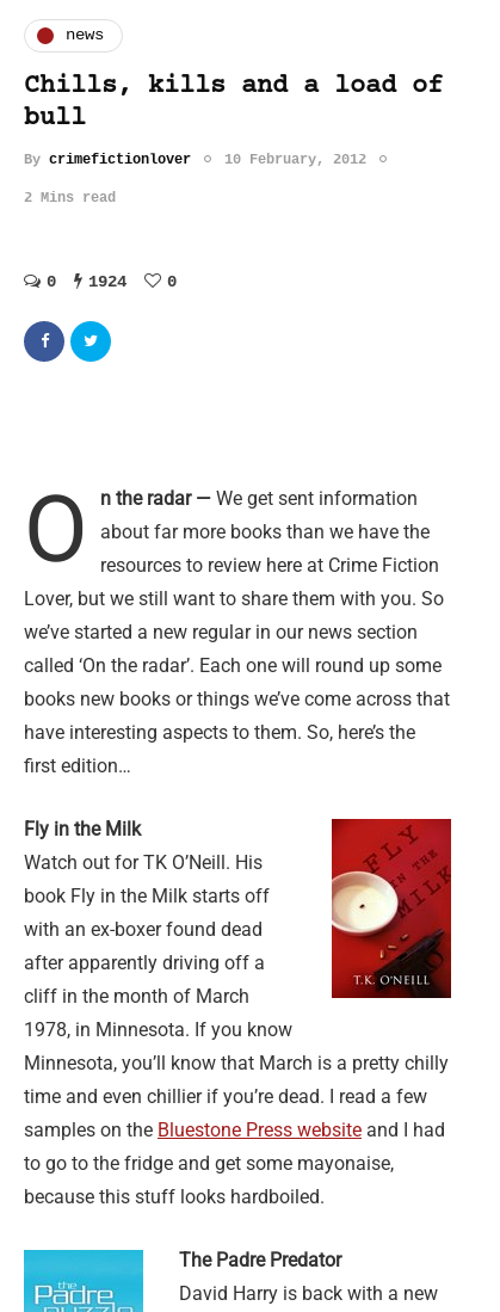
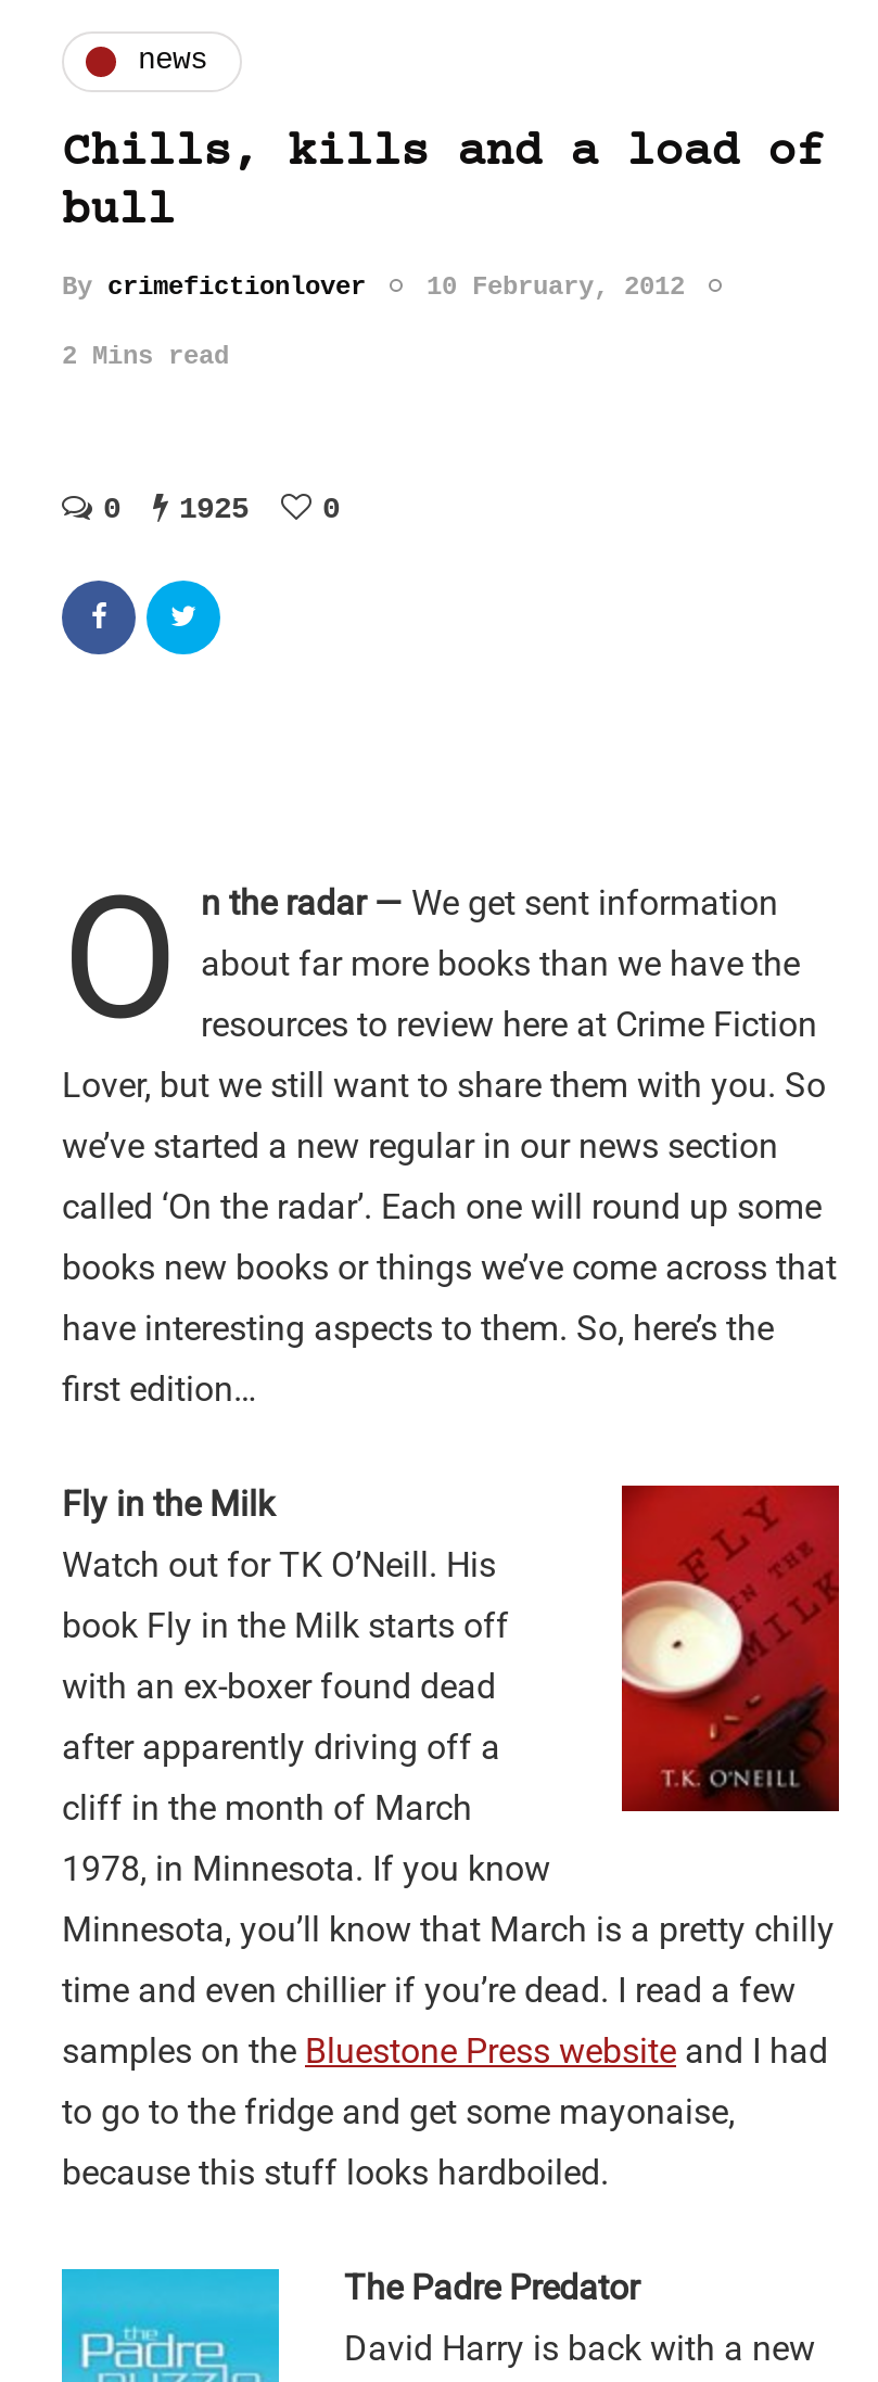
- 0 1924
+ 0 1925
